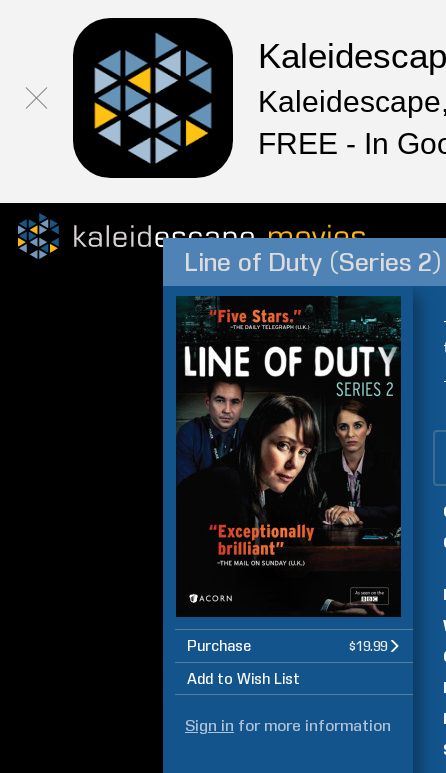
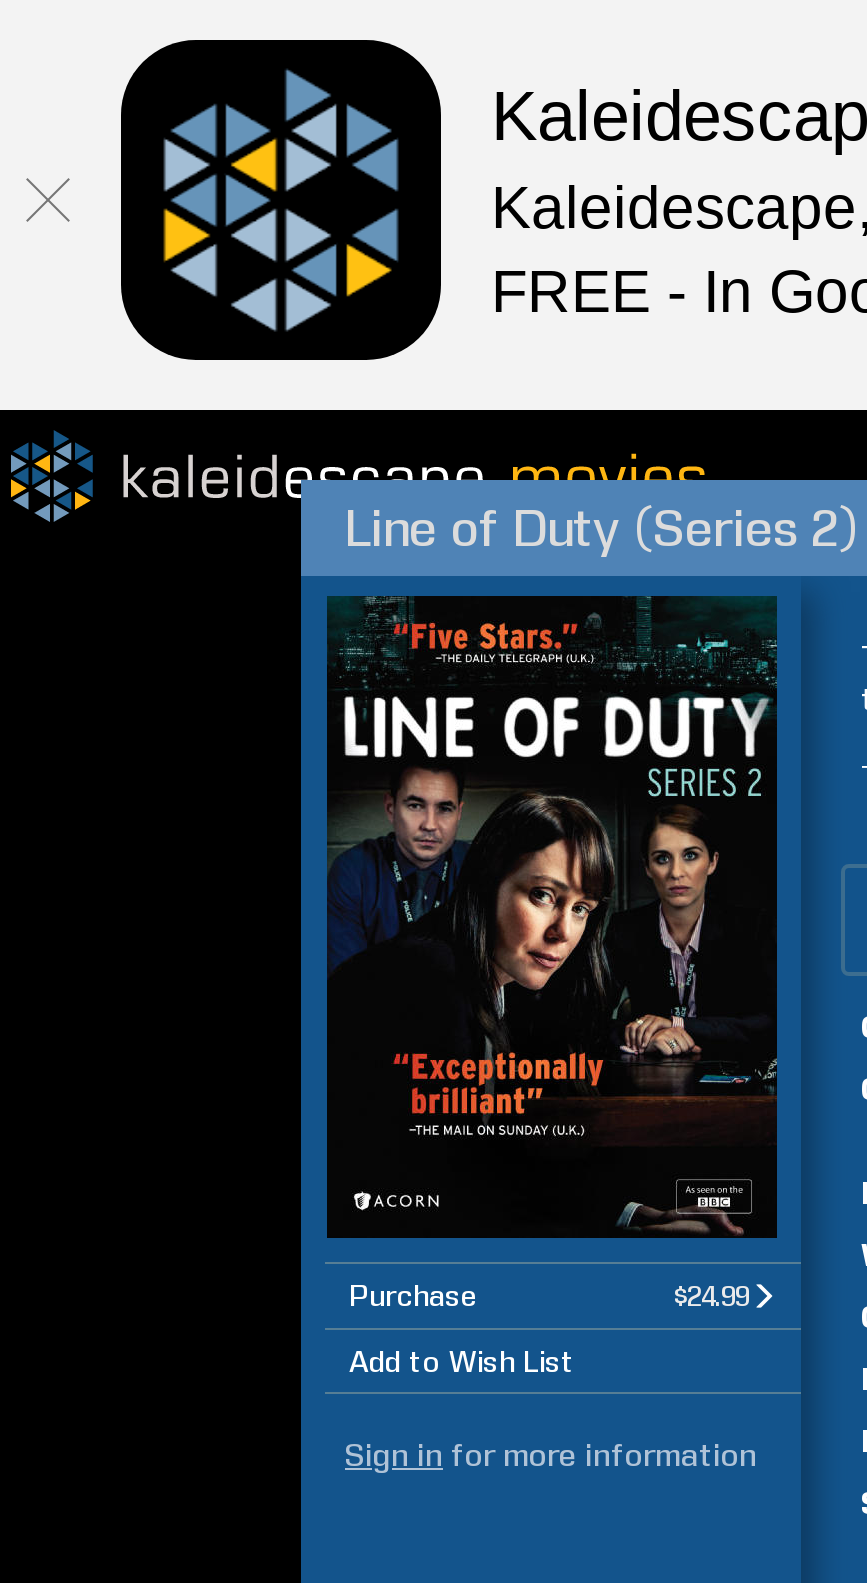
- $19.99
+ $24.99
